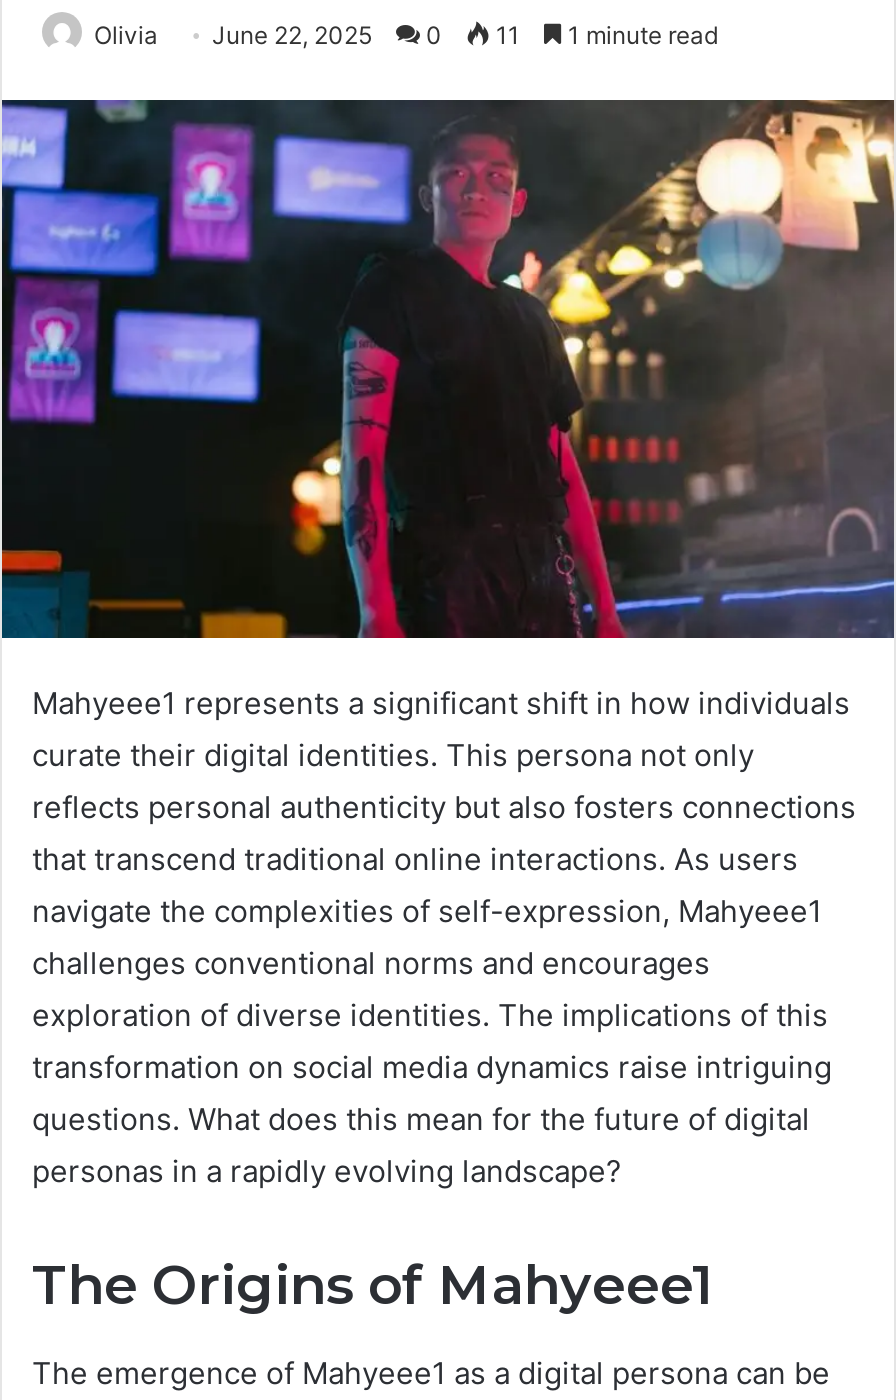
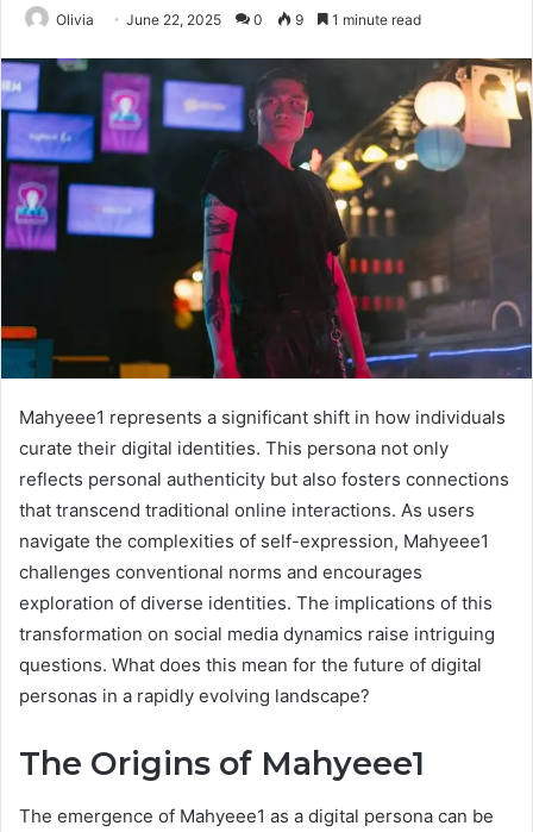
- Olivia June 22, 2025 0 11 1 minute read
+ Olivia June 22, 2025 0 9 1 minute read
